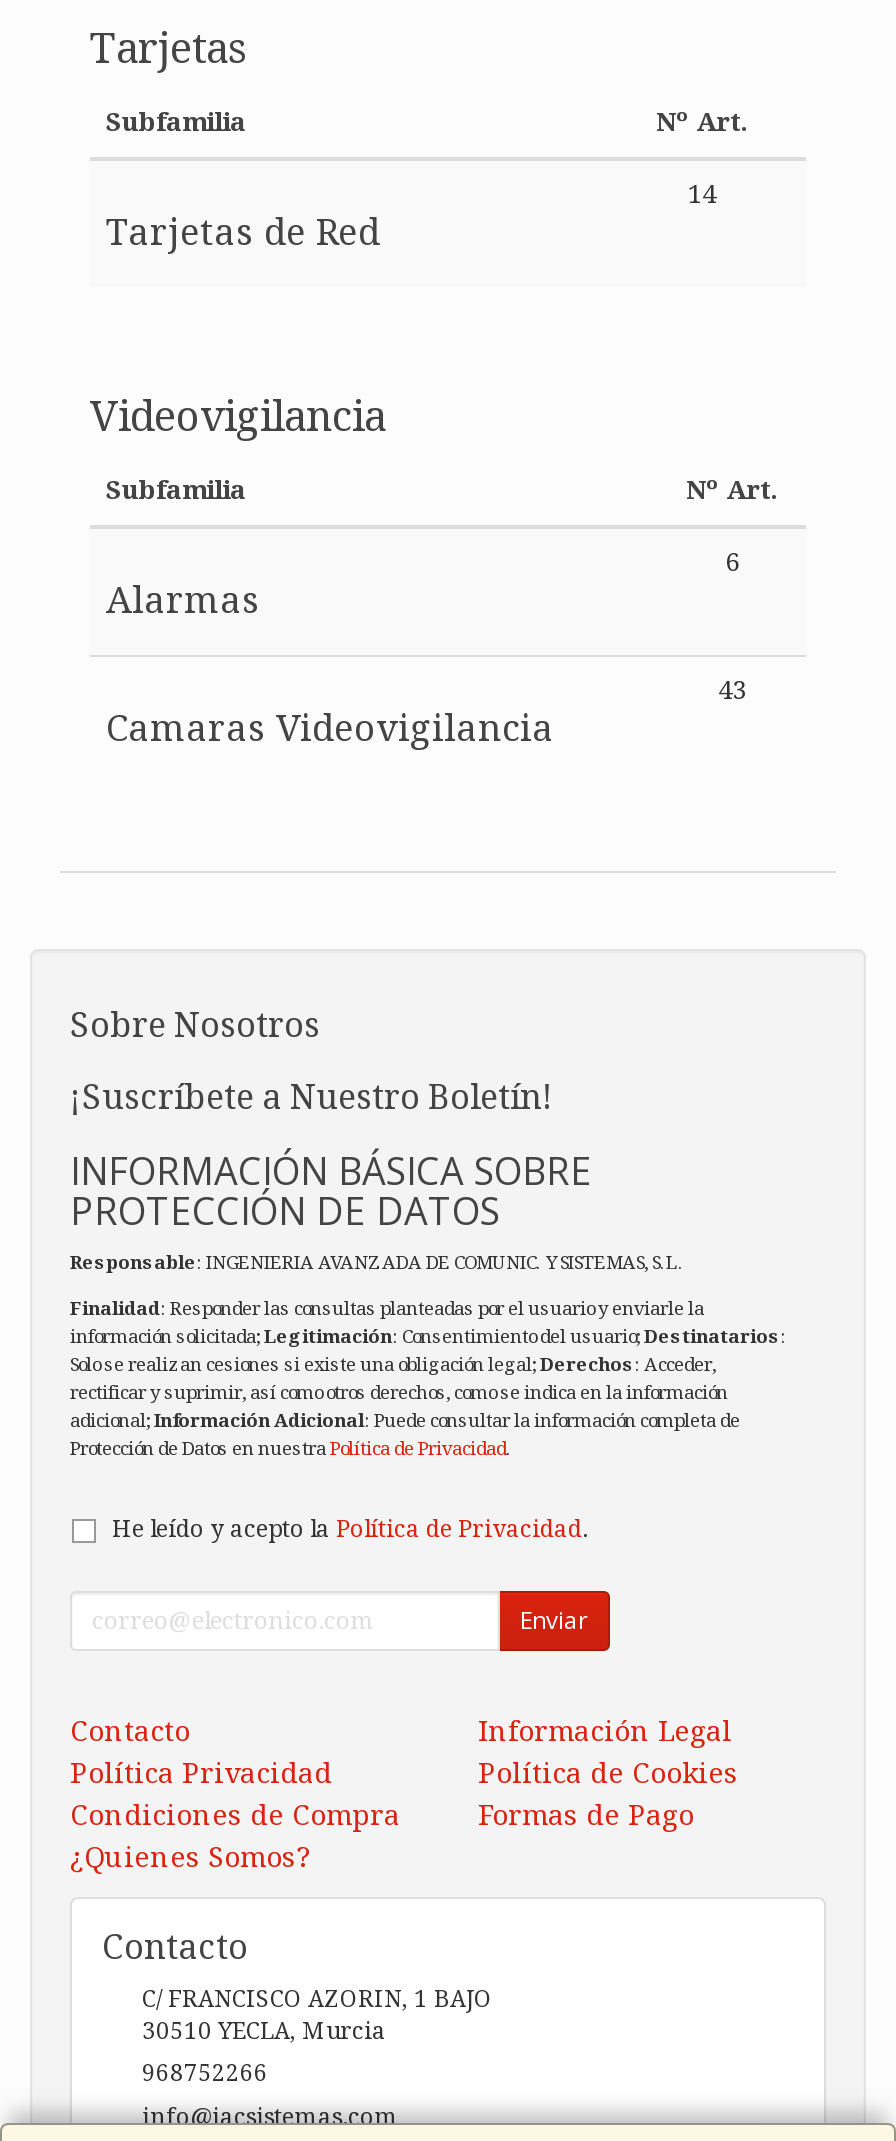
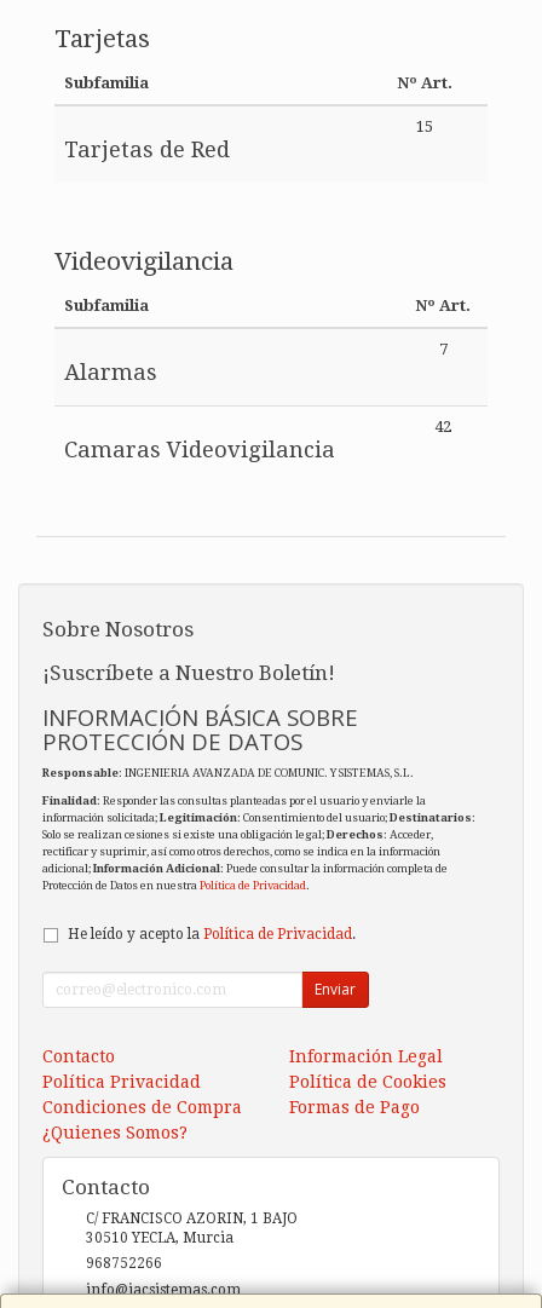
- 14
+ 15

- 6
+ 7

- 43
+ 42
